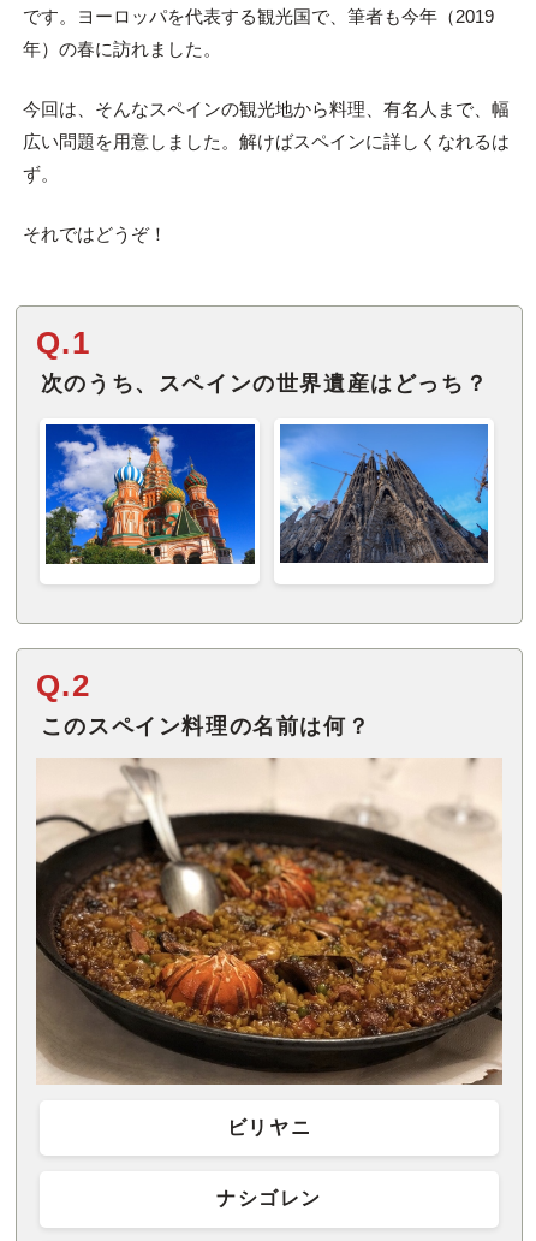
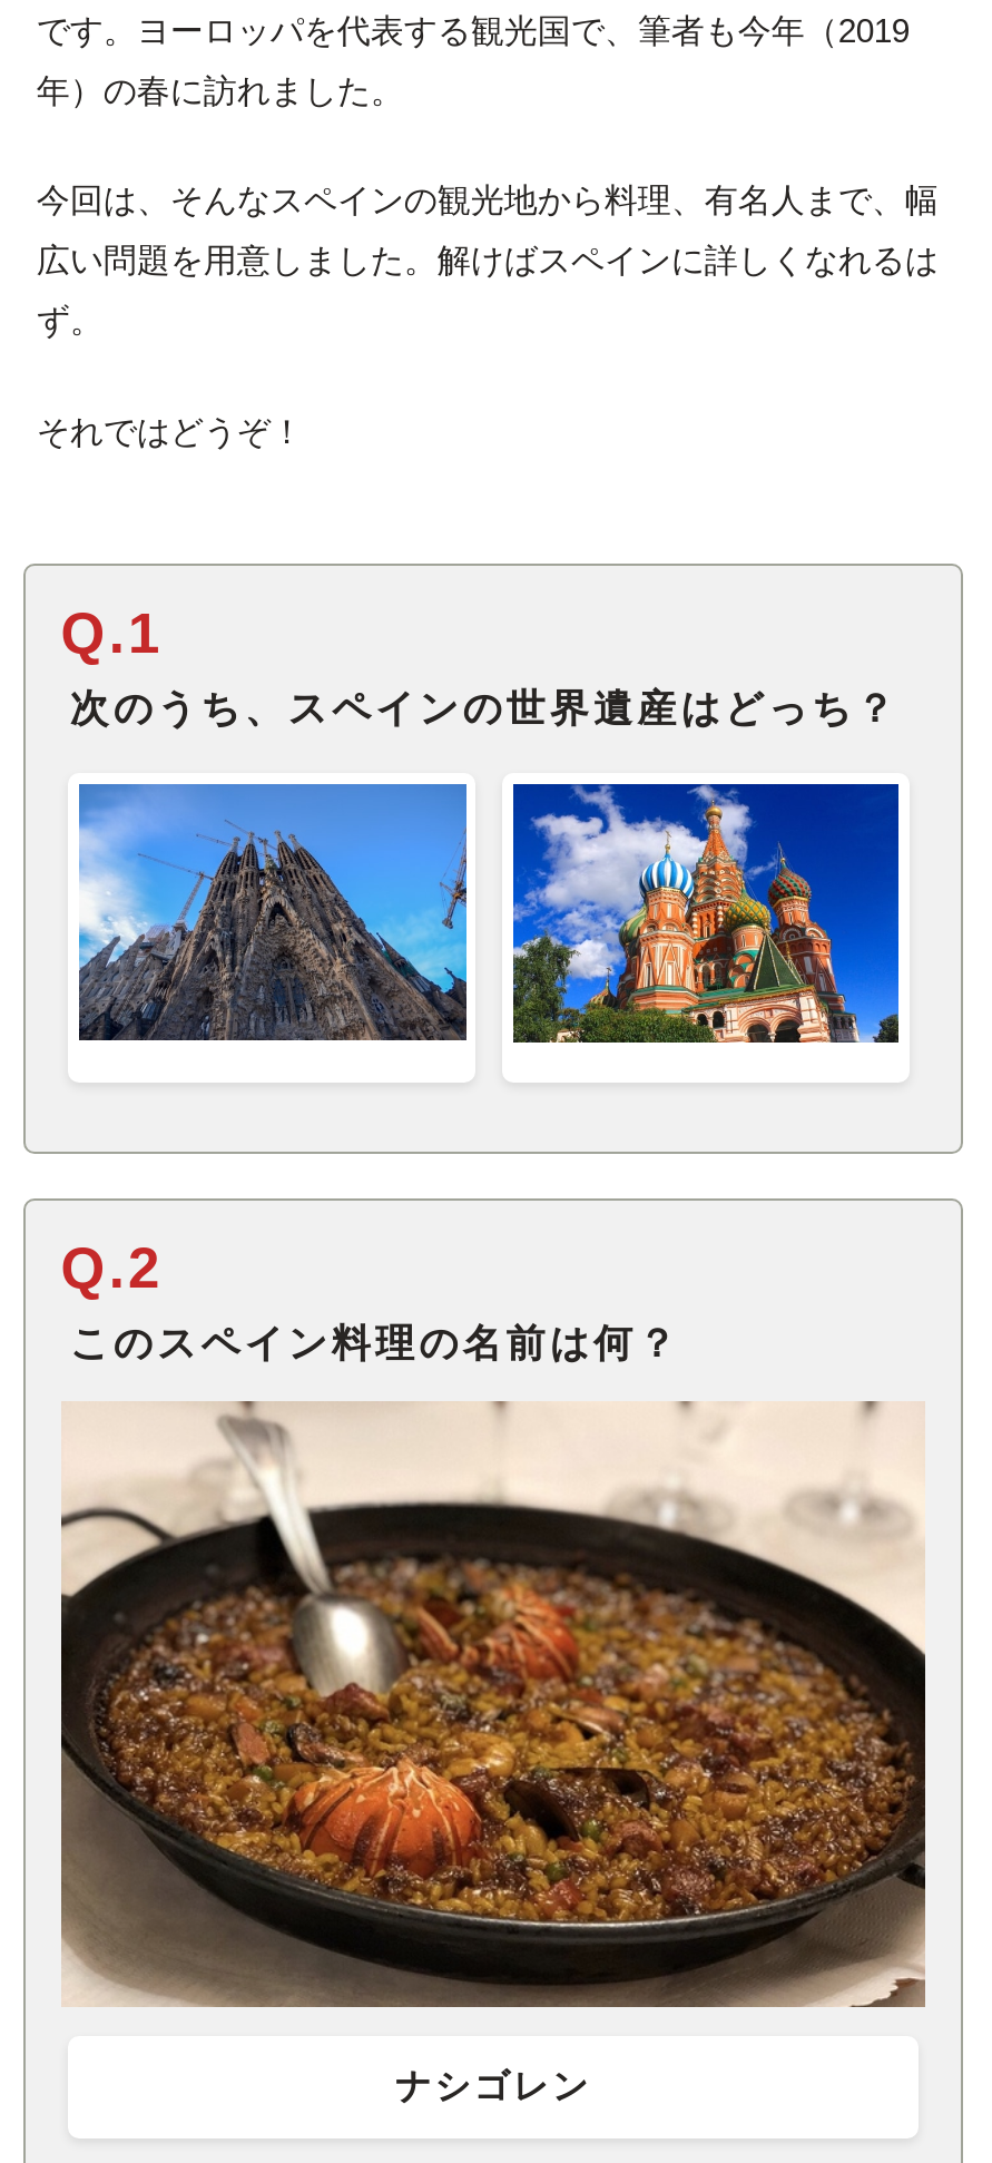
- [image]
+ [image]

- [image]
+ [image]

- ビリヤニ
